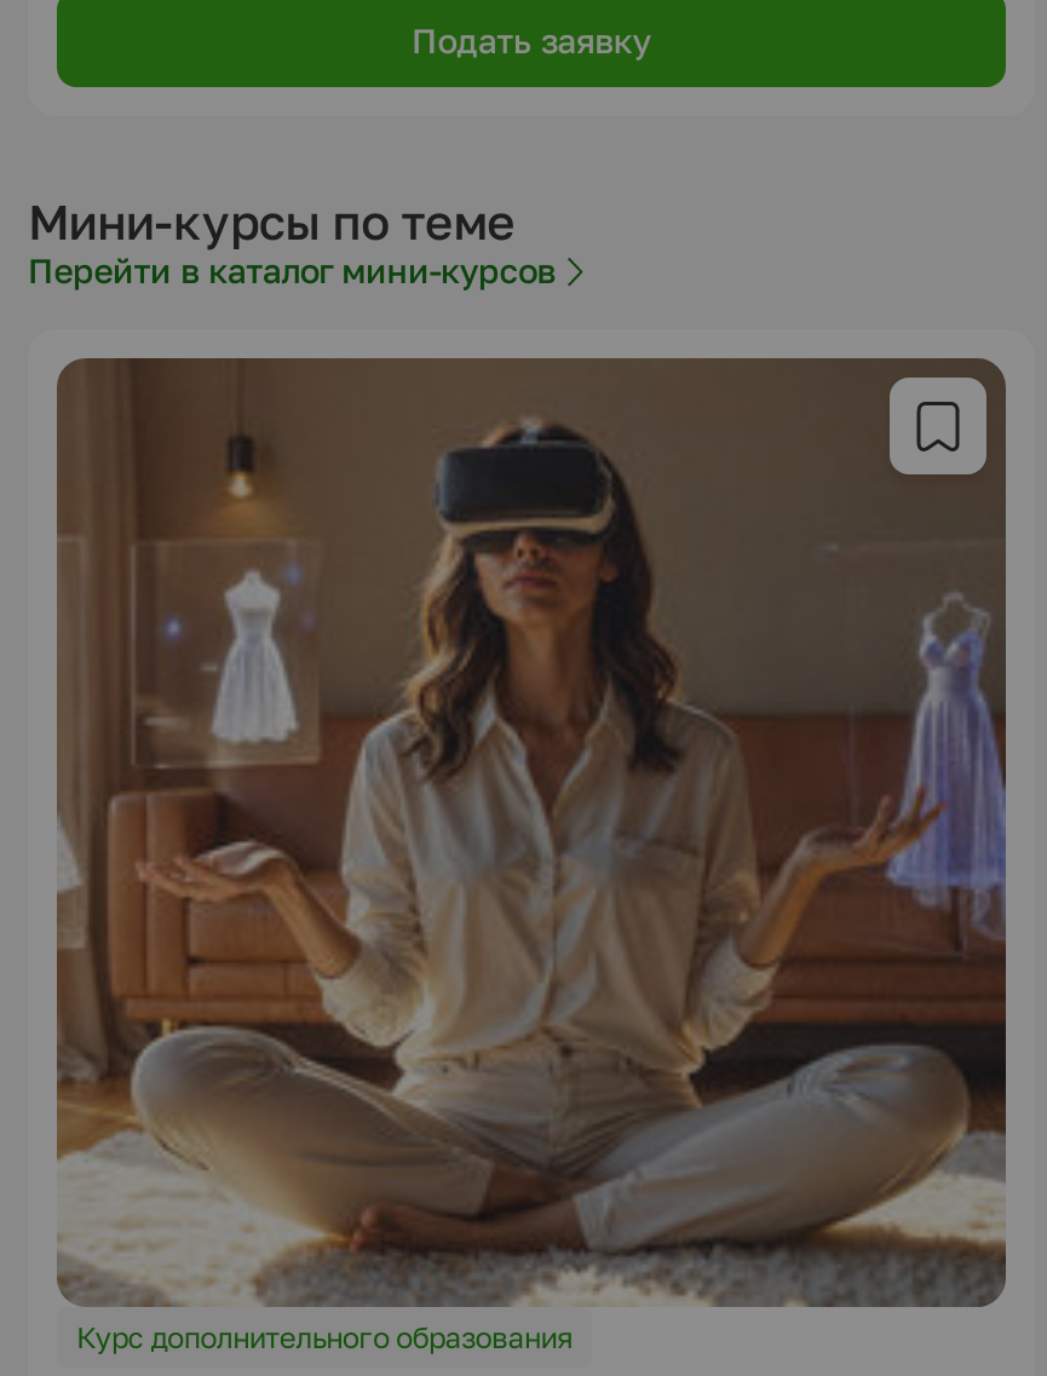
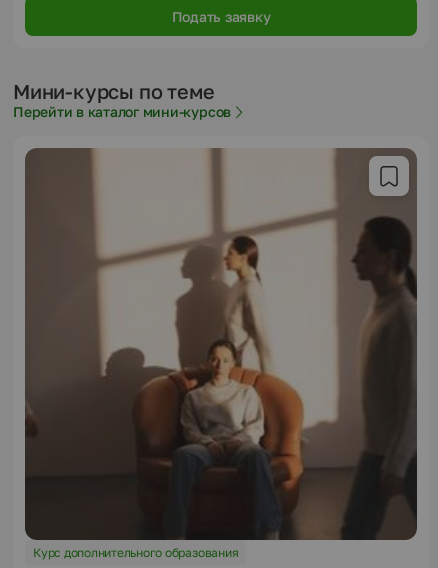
- [image]
+ [image]
